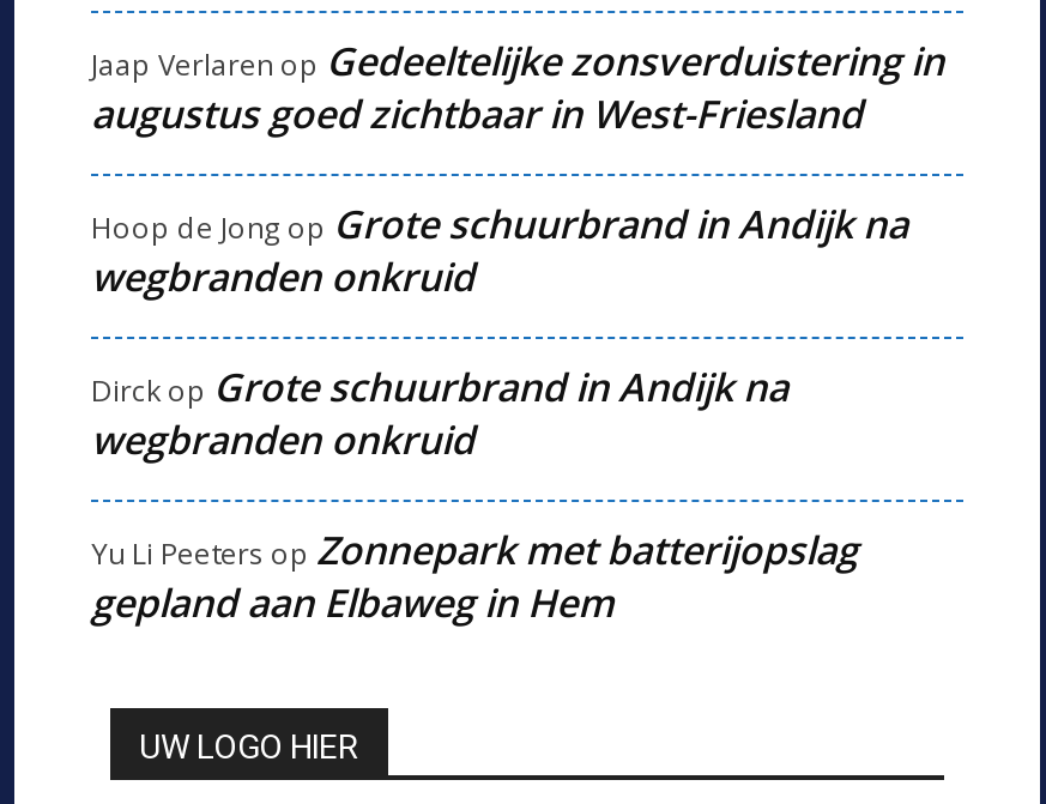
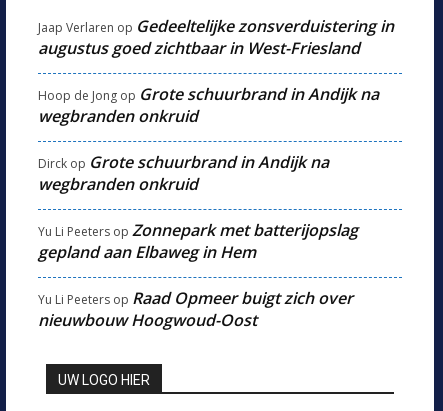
+ Yu Li Peeters op Raad Opmeer buigt zich over
+ nieuwbouw Hoogwoud-Oost
